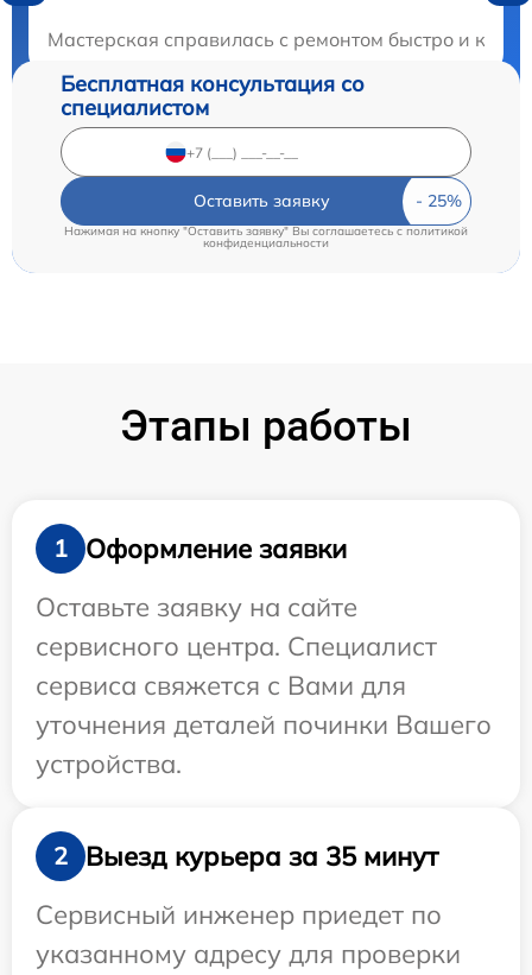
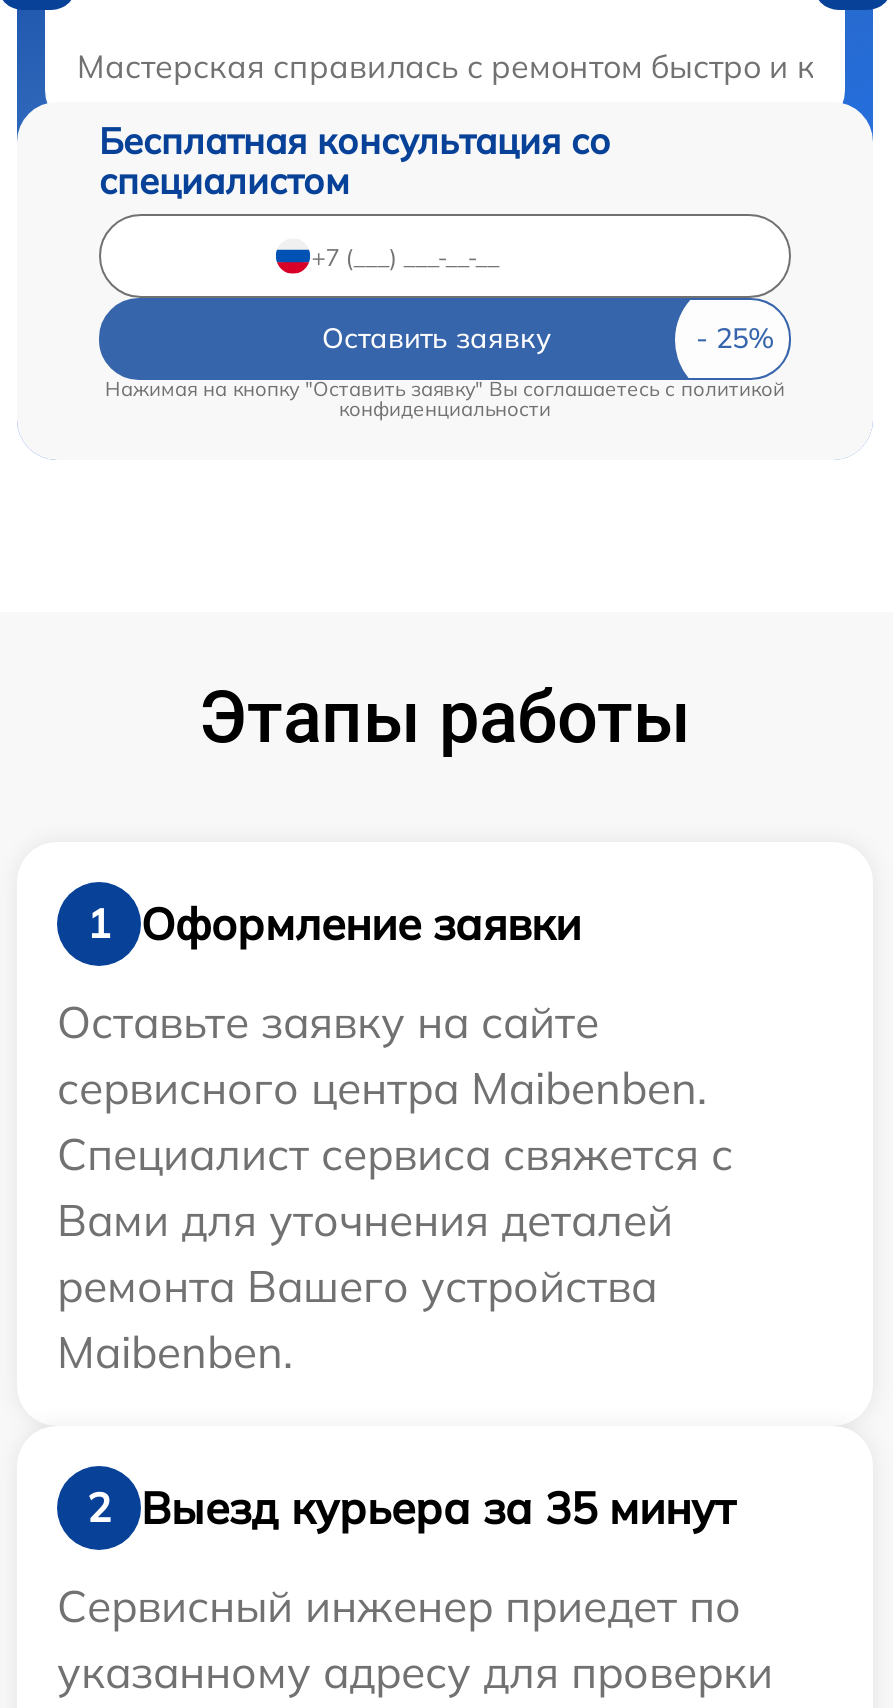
- сервисного центра. Специалист
- сервиса свяжется с Вами для
- уточнения деталей починки Вашего
- устройства.
+ сервисного центра Maibenben.
+ Специалист сервиса свяжется с
+ Вами для уточнения деталей
+ ремонта Вашего устройства
+ Maibenben.
